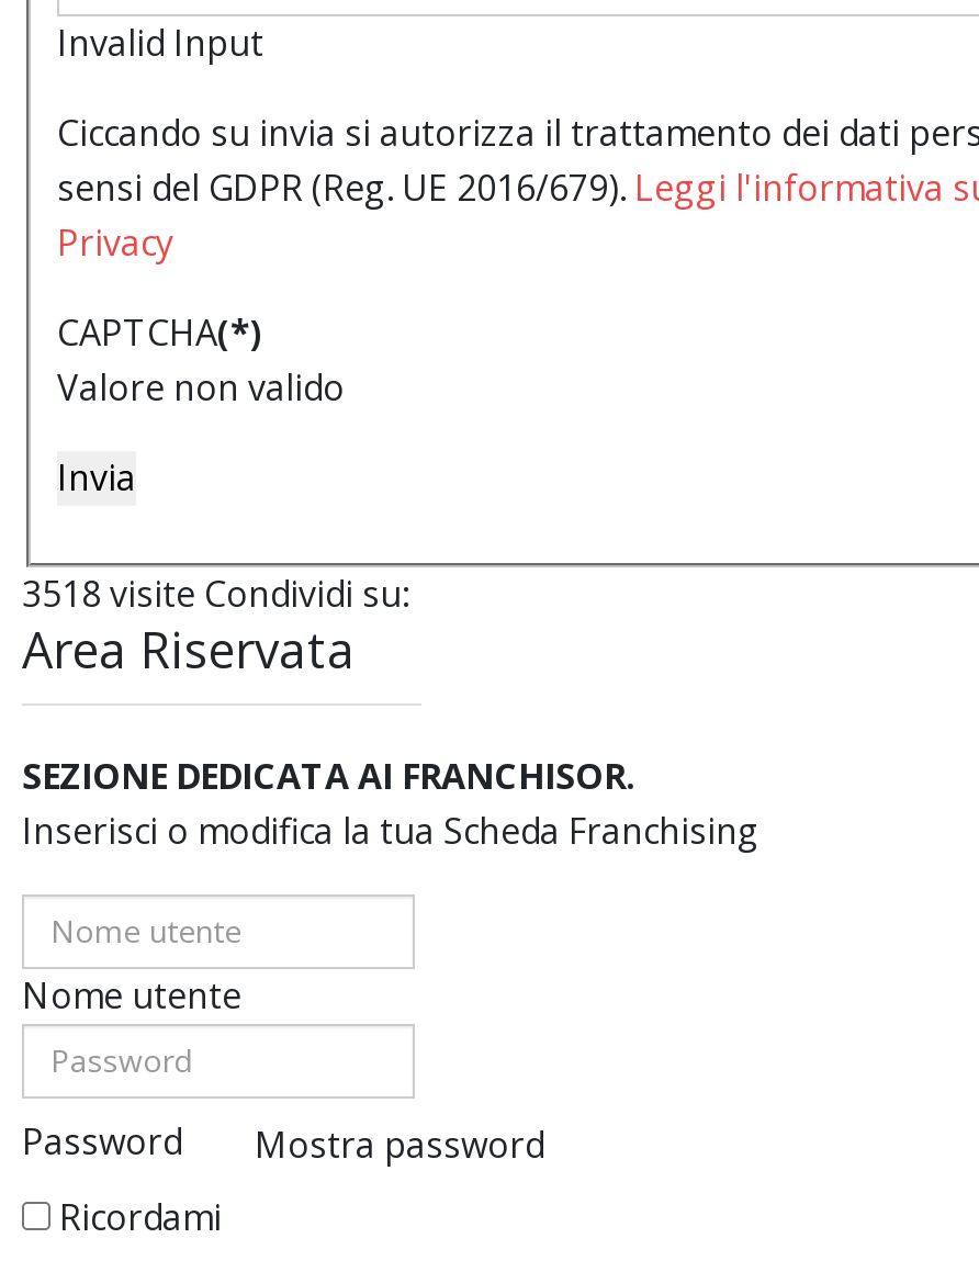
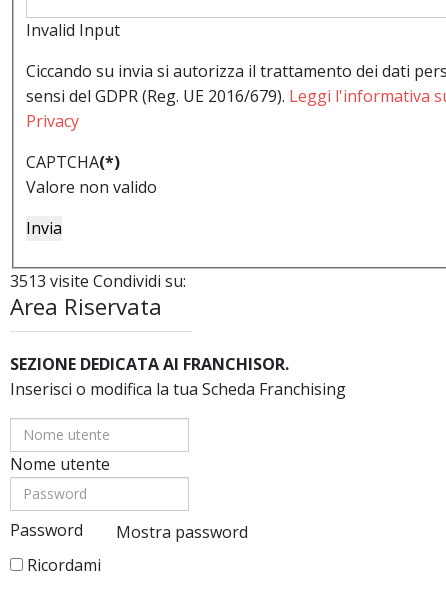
- 3518 visite Condividi su:
+ 3513 visite Condividi su:
